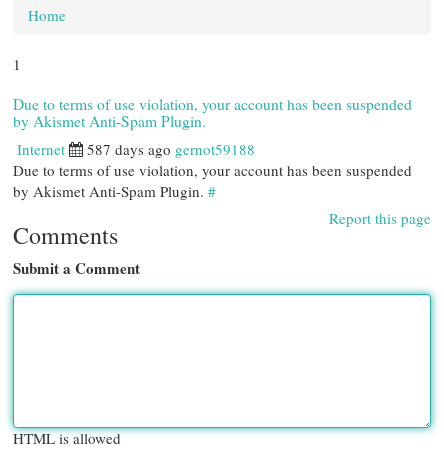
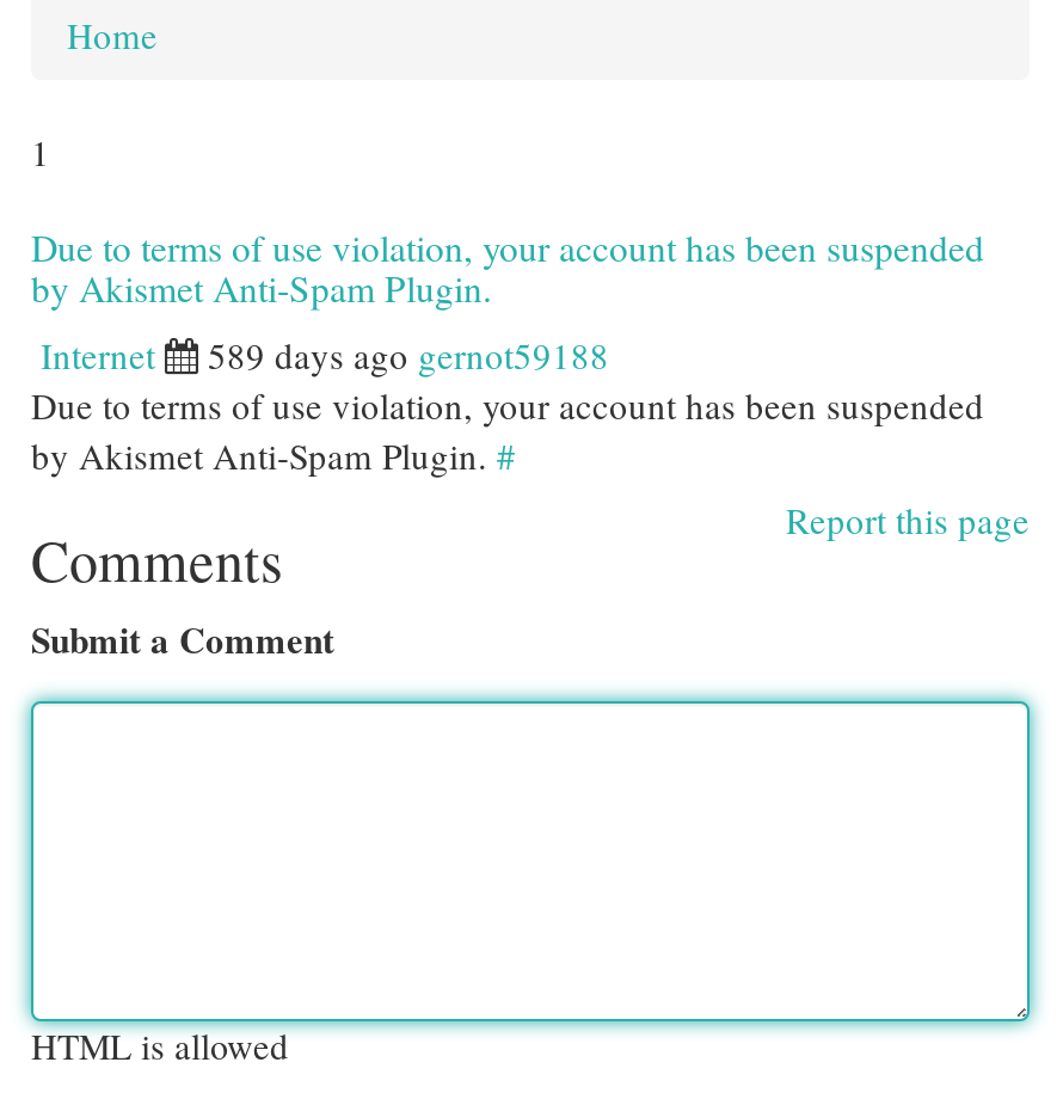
- 587 days ago gernot59188
+ 589 days ago gernot59188
